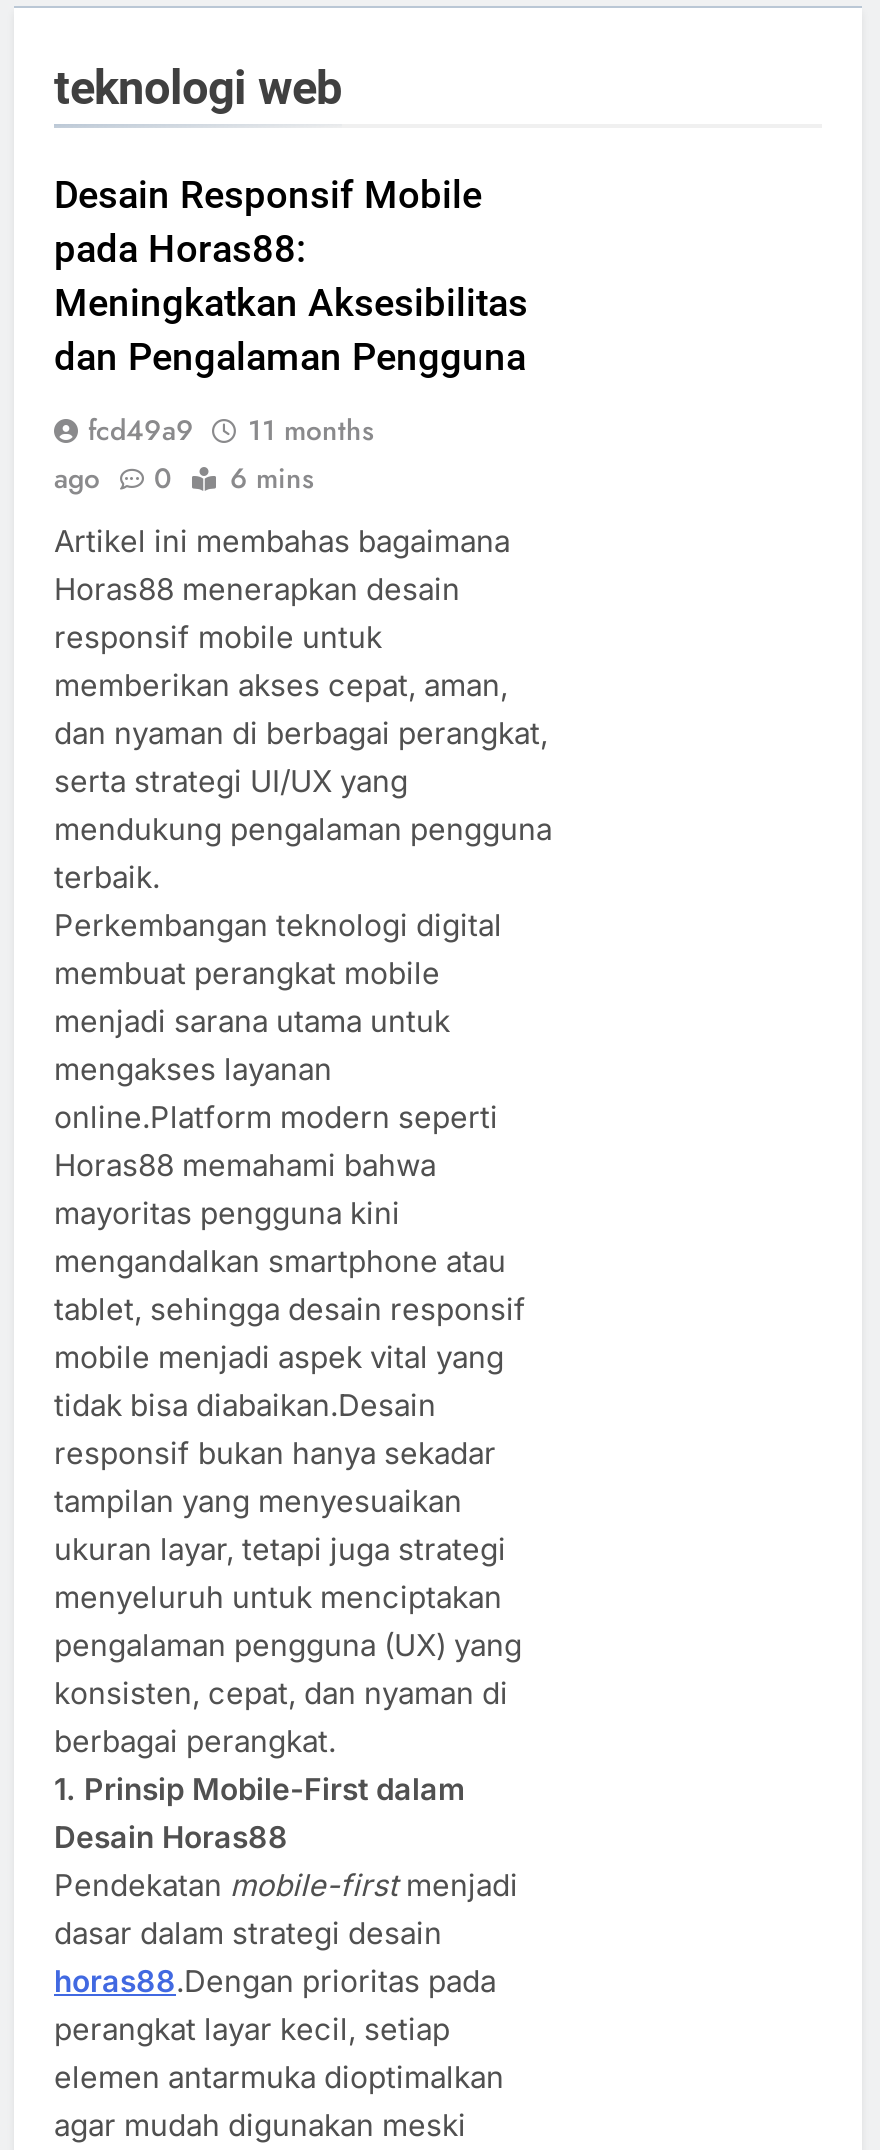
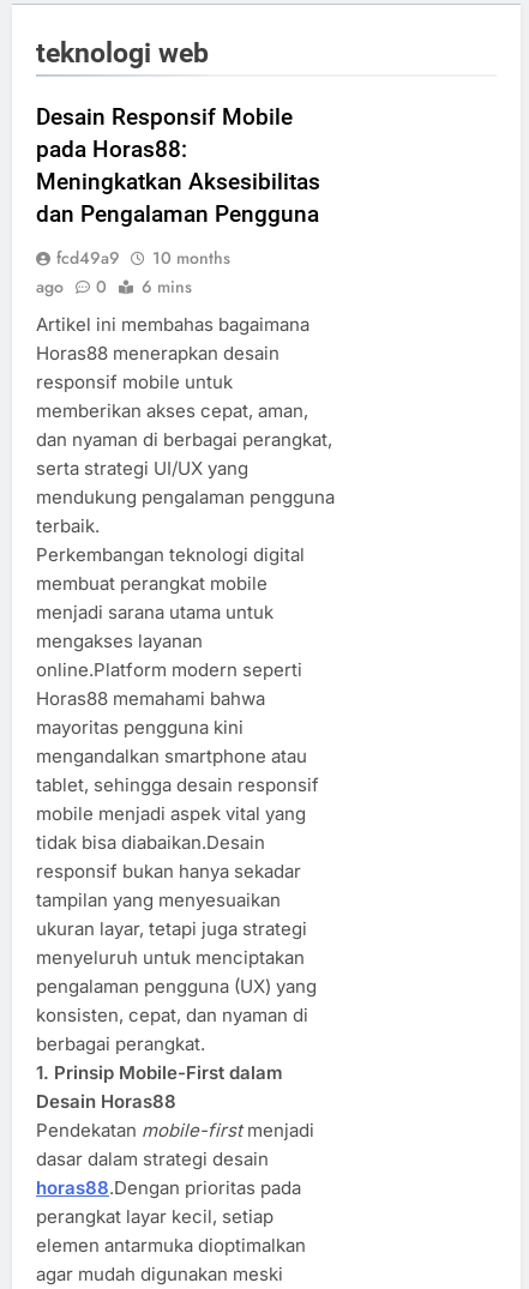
- fcd49a9 11 months
+ fcd49a9 10 months
